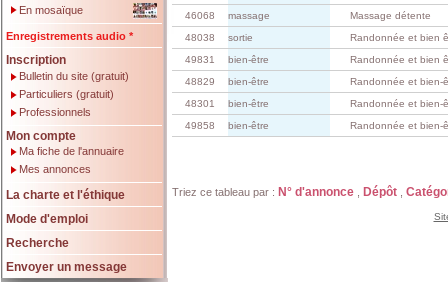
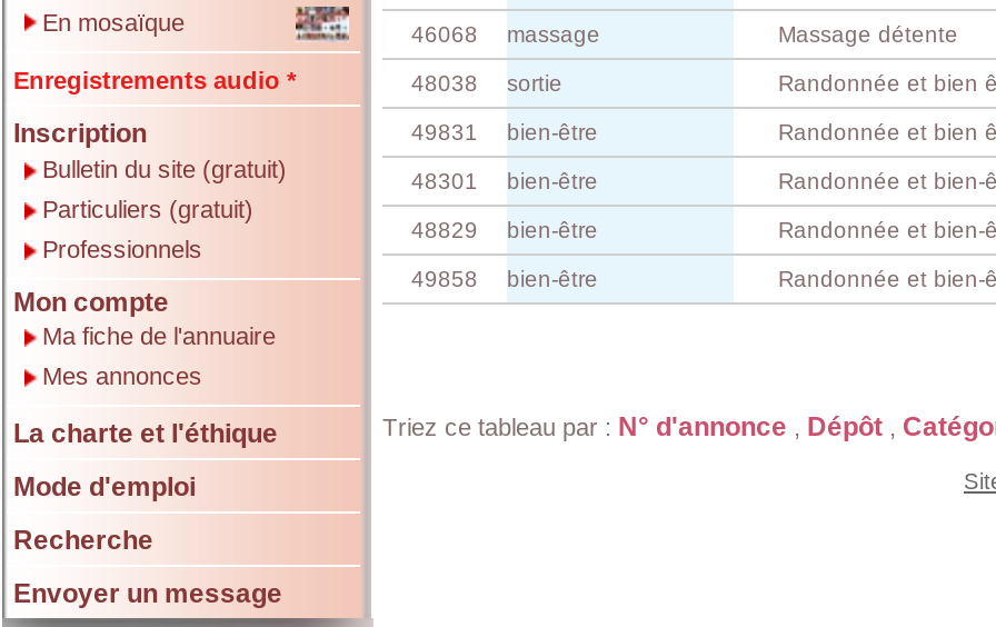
- 48829 bien-être
+ 48301 bien-être

- 48301 bien-être
+ 48829 bien-être
